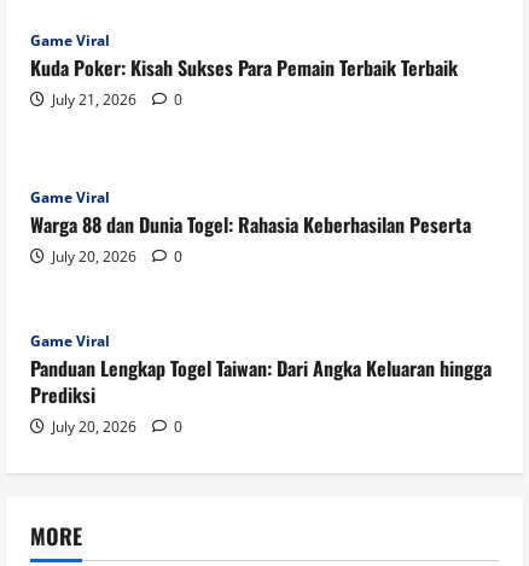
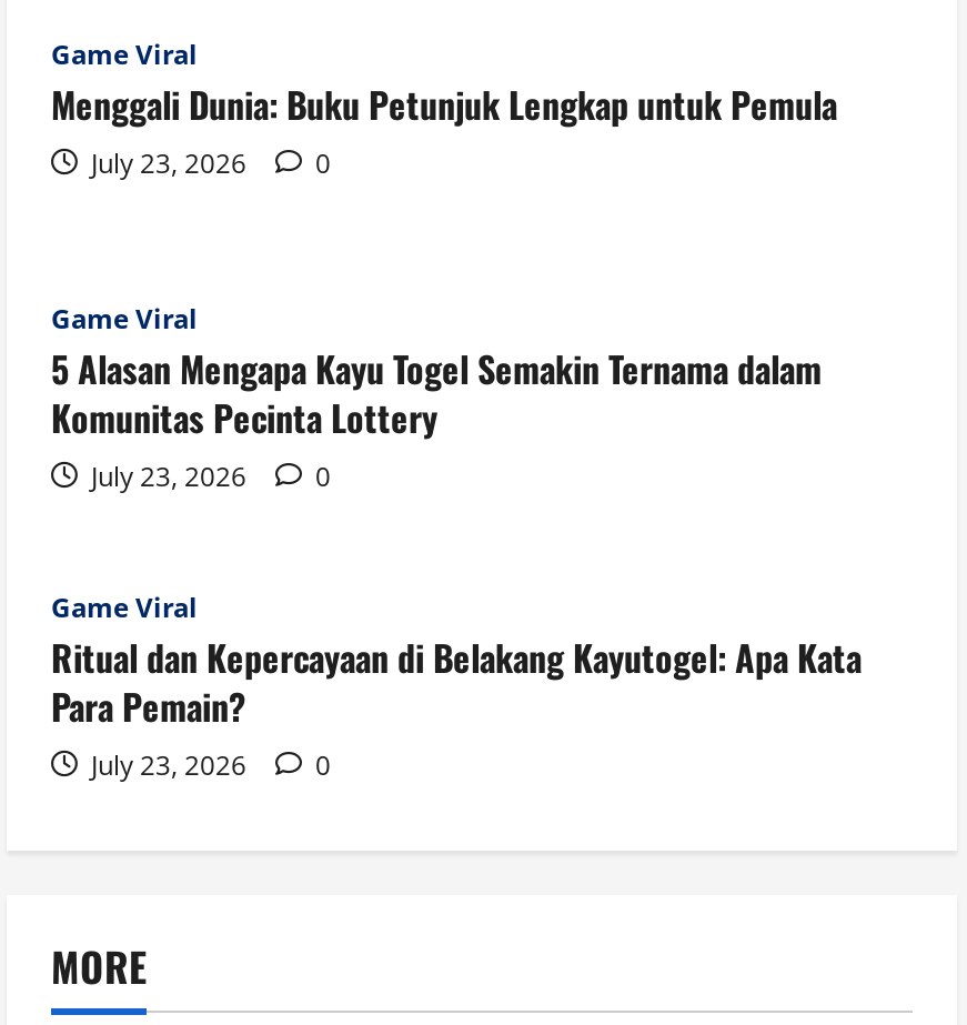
- Kuda Poker: Kisah Sukses Para Pemain Terbaik Terbaik
- July 21, 2026
+ Menggali Dunia: Buku Petunjuk Lengkap untuk Pemula
+ July 23, 2026

- Warga 88 dan Dunia Togel: Rahasia Keberhasilan Peserta
- July 20, 2026
+ 5 Alasan Mengapa Kayu Togel Semakin Ternama dalam
+ Komunitas Pecinta Lottery
+ July 23, 2026

- Panduan Lengkap Togel Taiwan: Dari Angka Keluaran hingga
- Prediksi
- July 20, 2026
+ Ritual dan Kepercayaan di Belakang Kayutogel: Apa Kata
+ Para Pemain?
+ July 23, 2026
